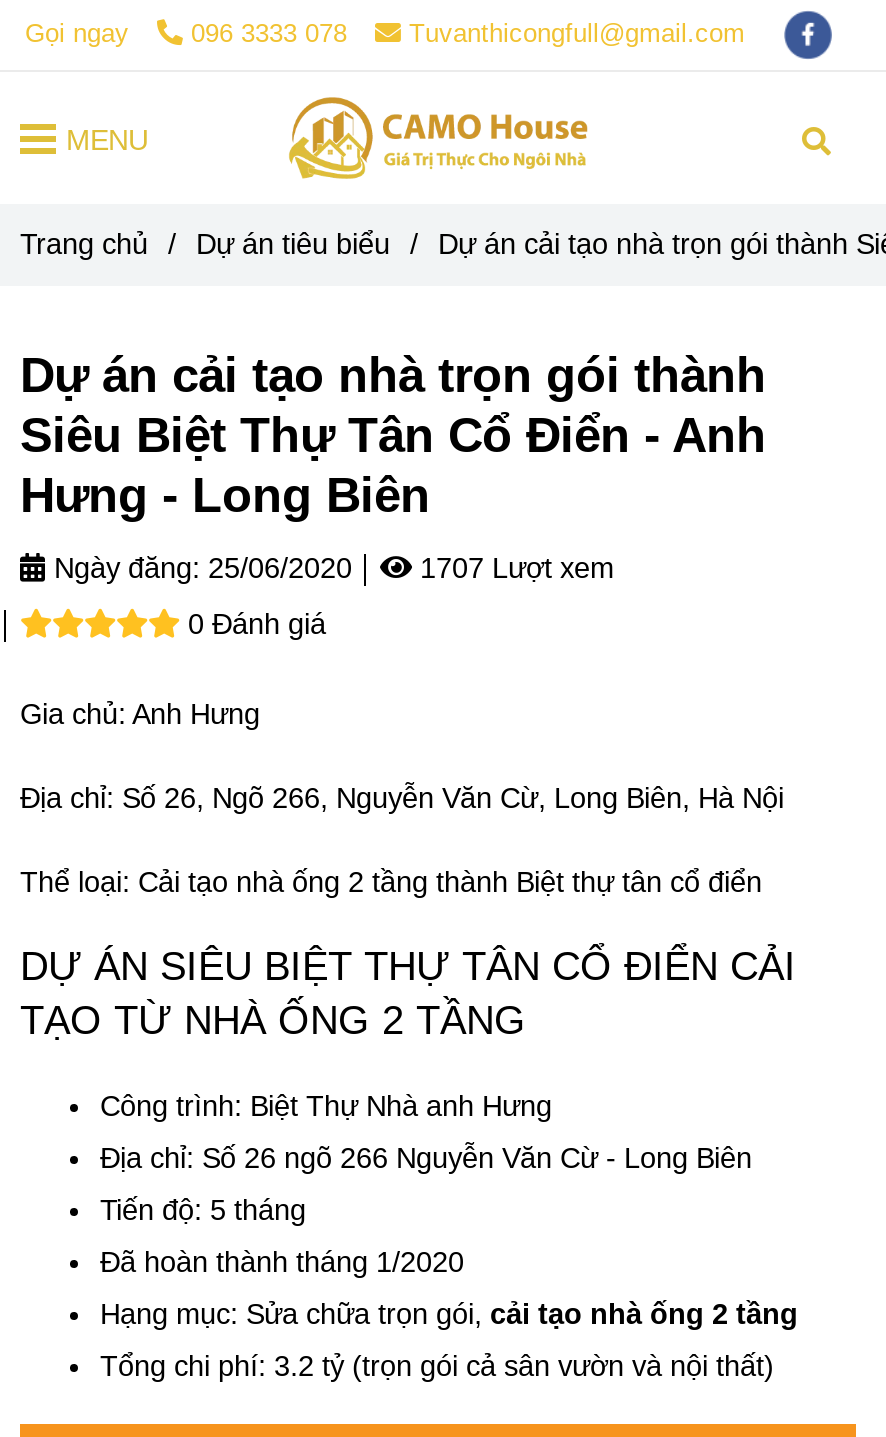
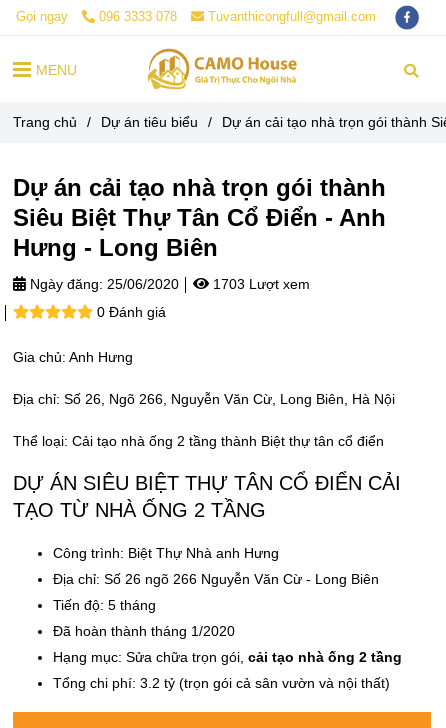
- Ngày đăng: 25/06/2020 1707 Lượt xem
+ Ngày đăng: 25/06/2020 1703 Lượt xem
